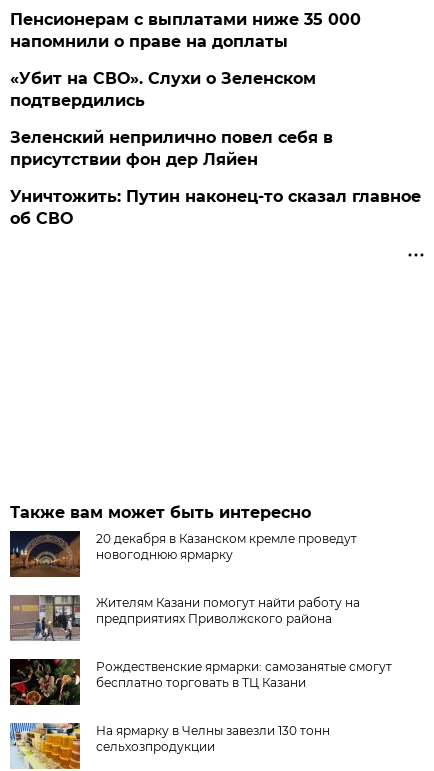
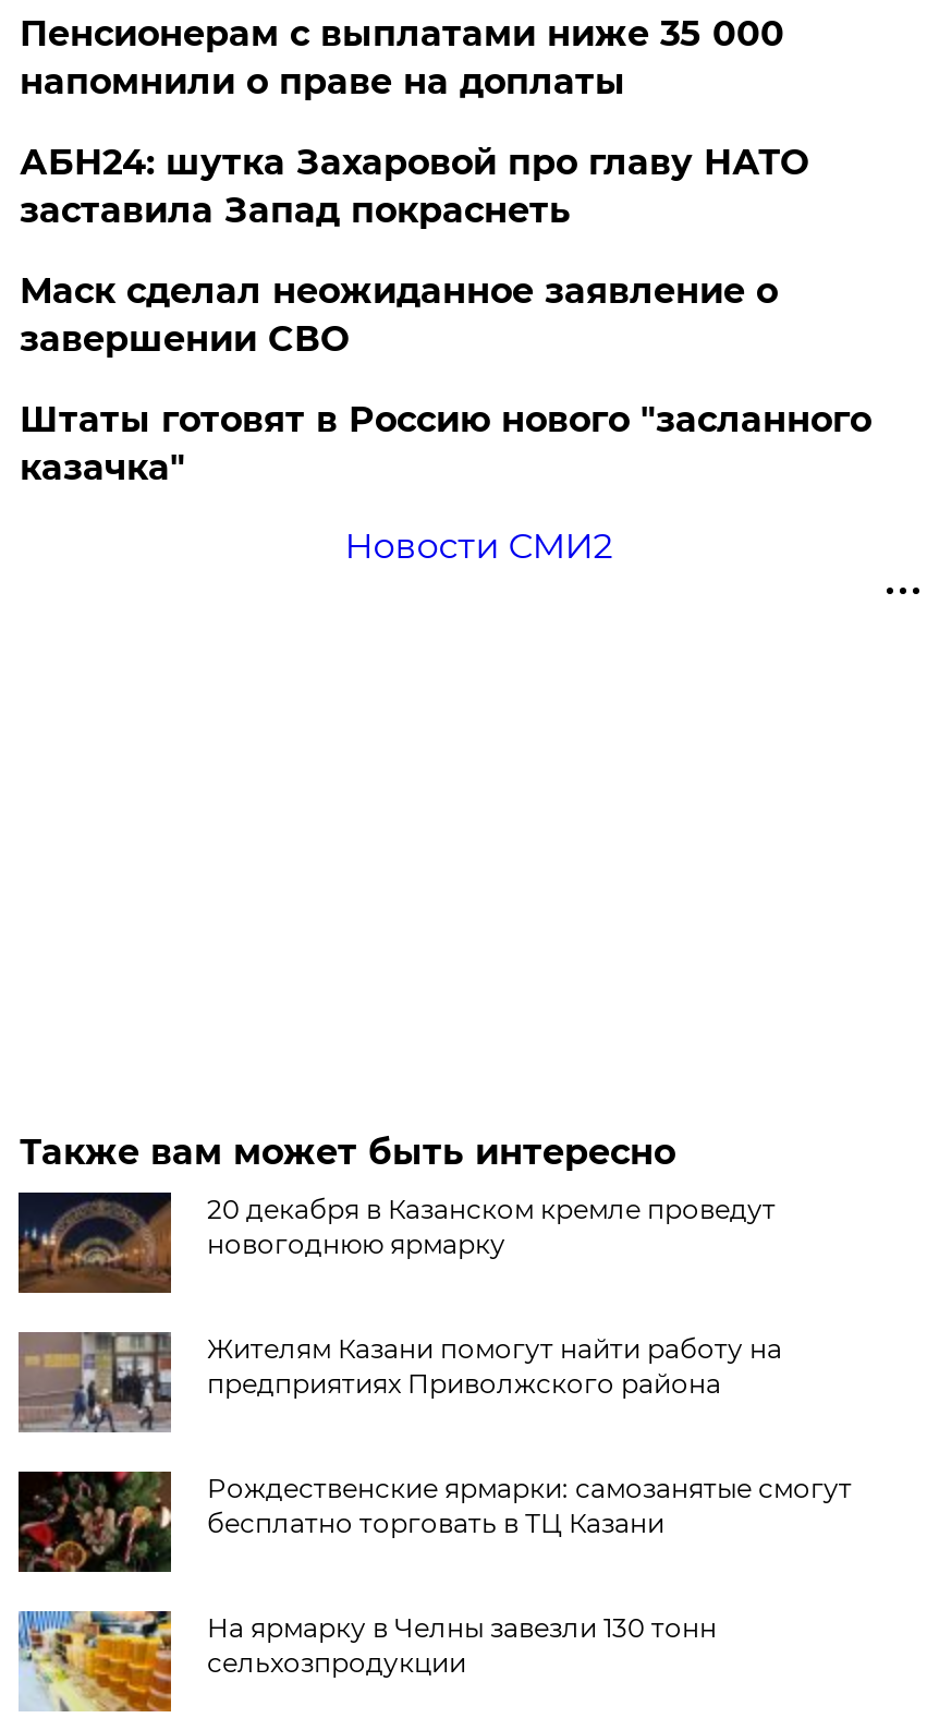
- «Убит на СВО». Слухи о Зеленском
- подтвердились
- Зеленский неприлично повел cебя в
- присутствии фон дер Ляйен
- Уничтожить: Путин наконец-то сказал главное
- об СВО
+ АБН24: шутка Захаровой про главу НАТО
+ заставила Запад покраснеть
+ Маск сделал неожиданное заявление о
+ завершении СВО
+ Штаты готовят в Россию нового "засланного
+ казачка"
+ Новости СМИ2
